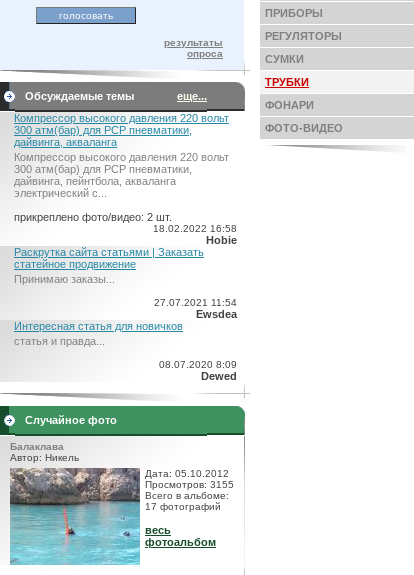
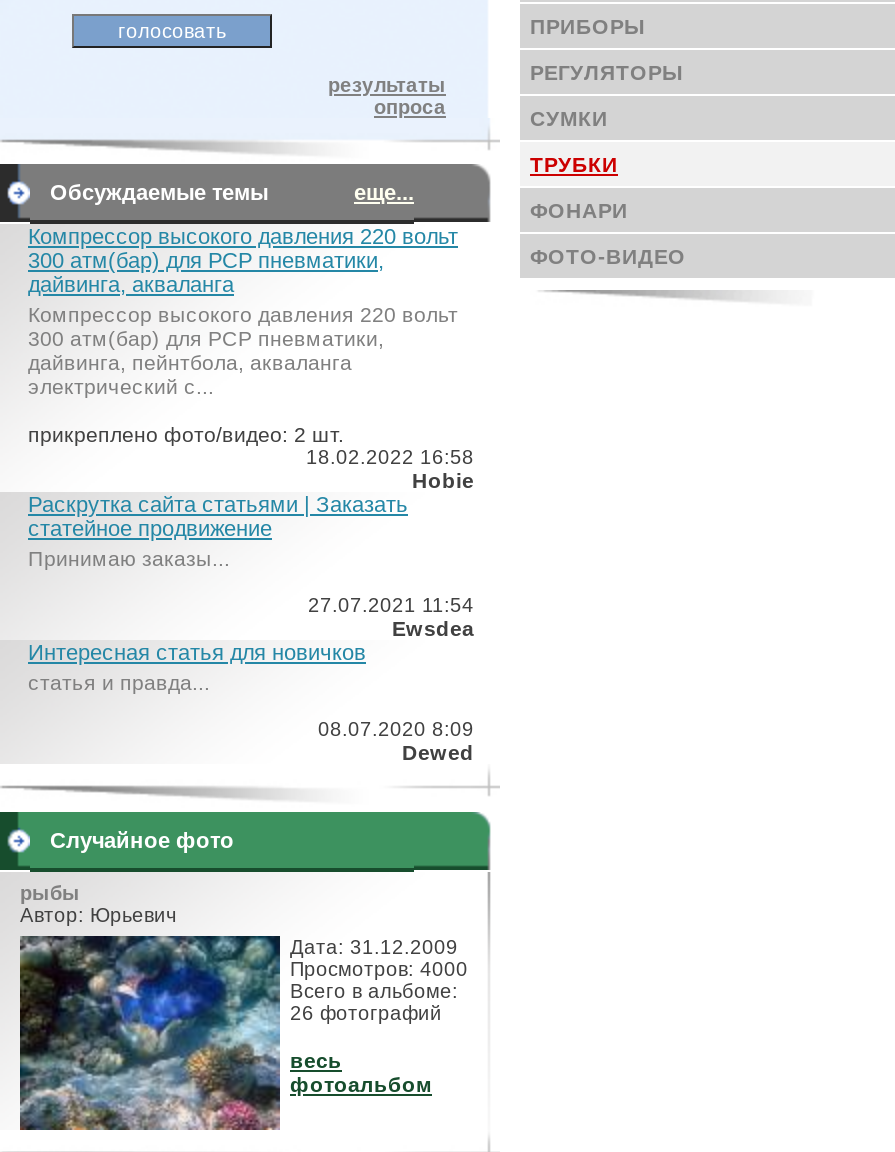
- Балаклава
- Автор: Никель
+ рыбы
+ Автор: Юрьевич

- [image]
- Дата: 05.10.2012
- Просмотров: 3155
+ [image]
+ Дата: 31.12.2009
+ Просмотров: 4000

- 17 фотографий
+ 26 фотографий
